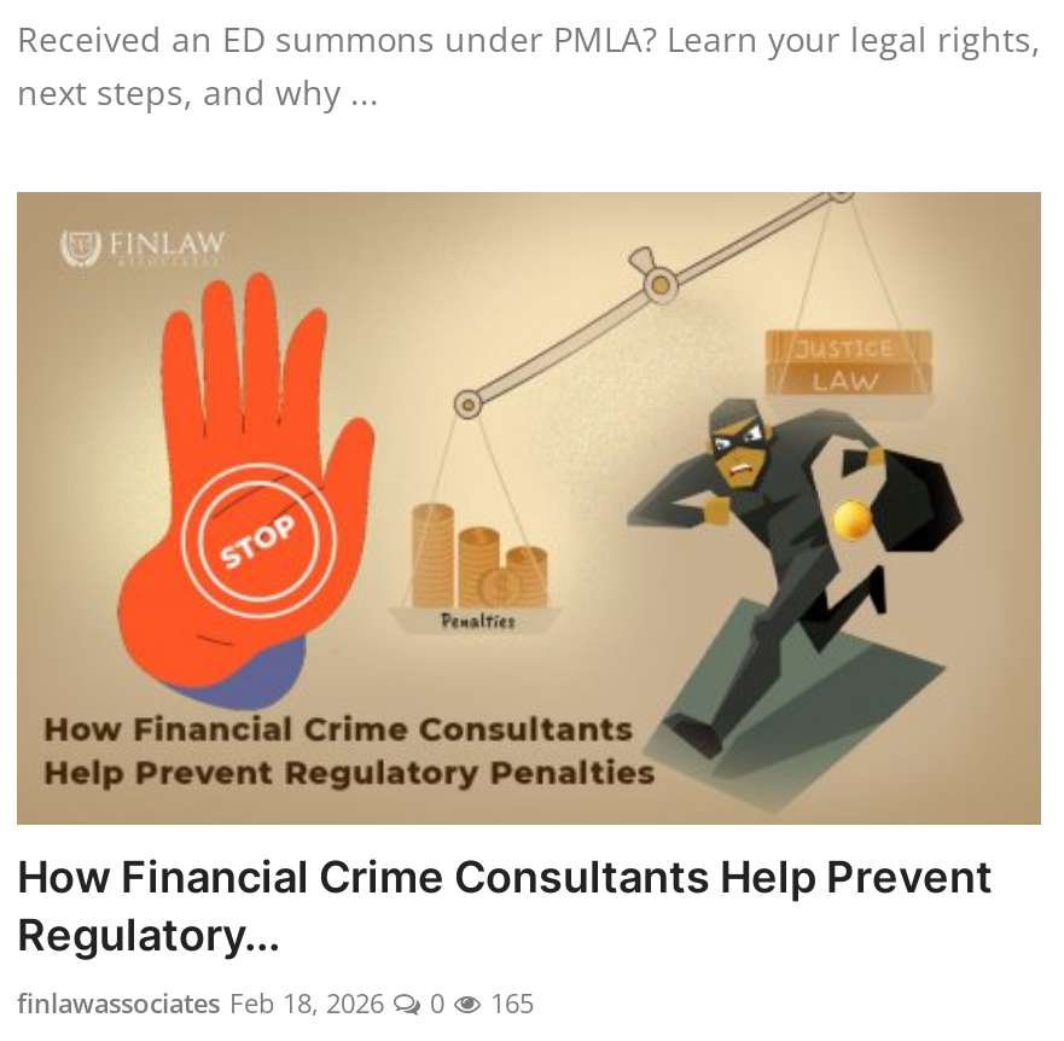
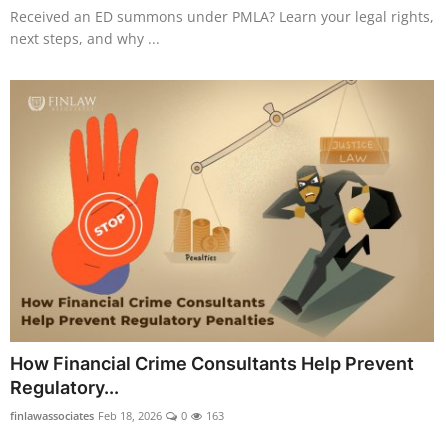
- finlawassociates Feb 18, 2026 0 165
+ finlawassociates Feb 18, 2026 0 163
